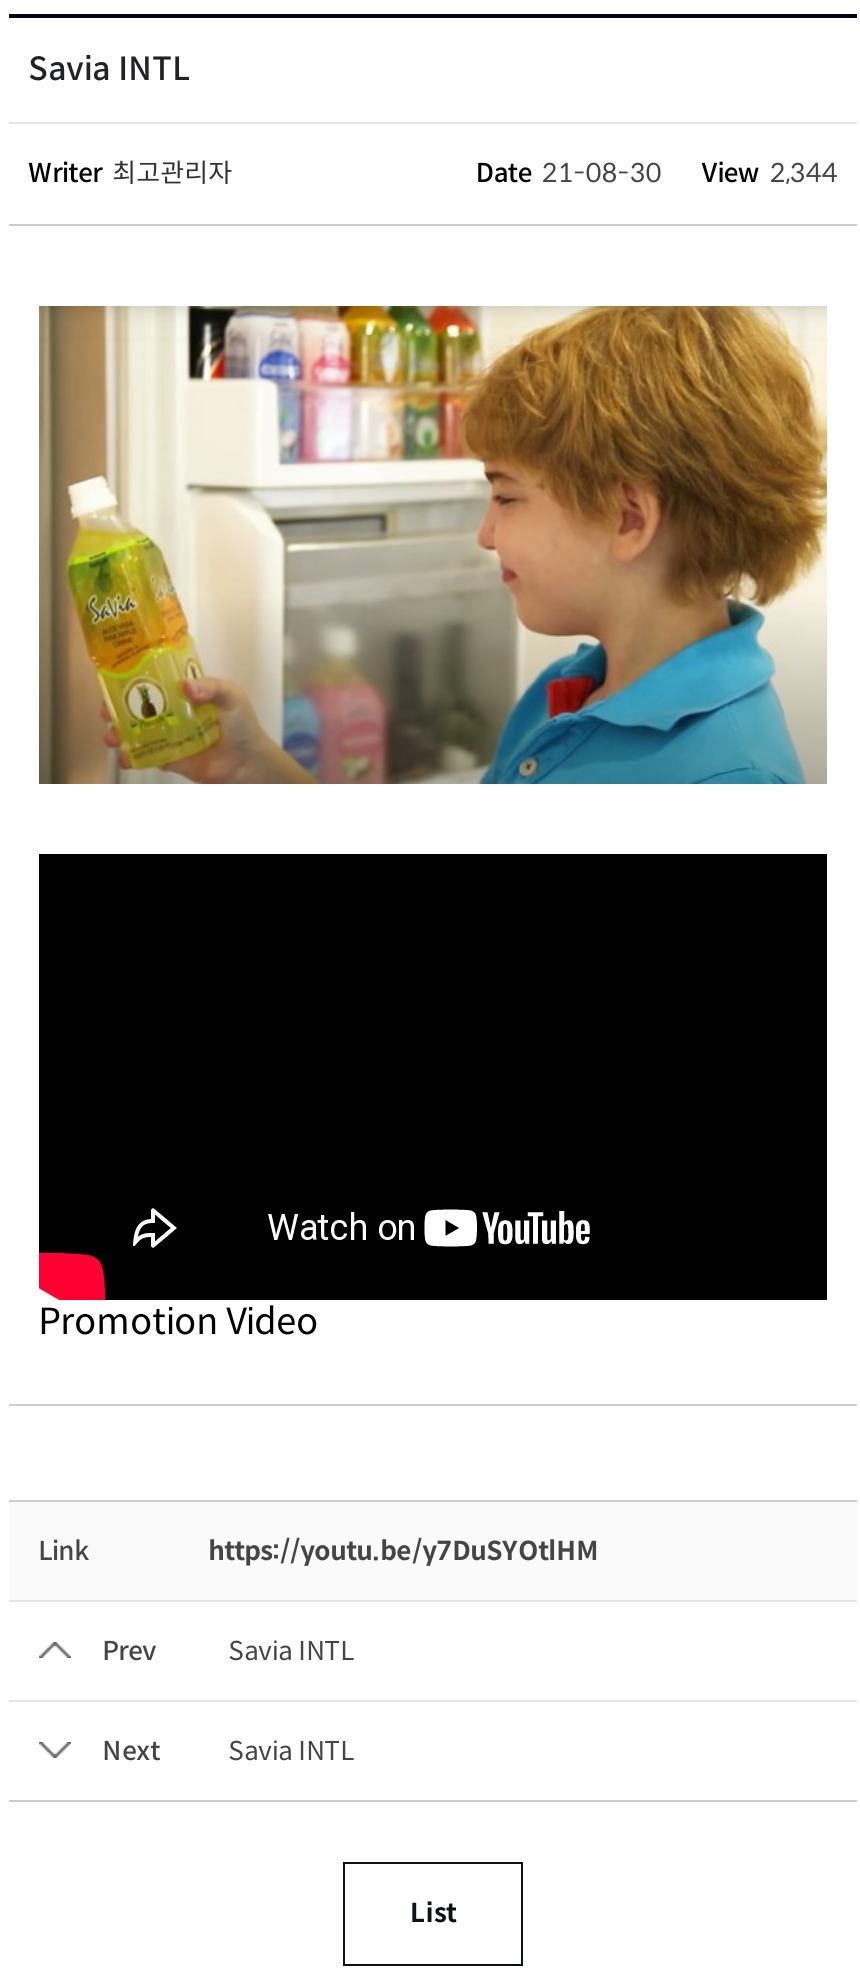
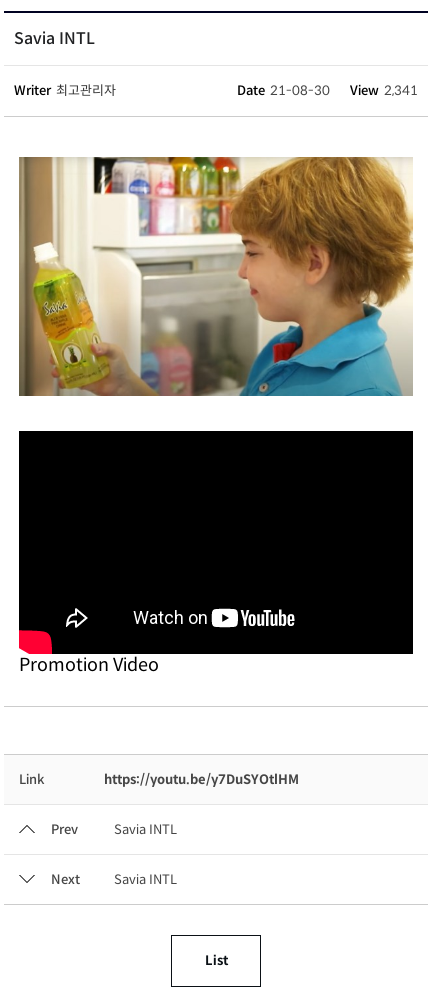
- Date 21-08-30 View 2,344
+ Date 21-08-30 View 2,341
